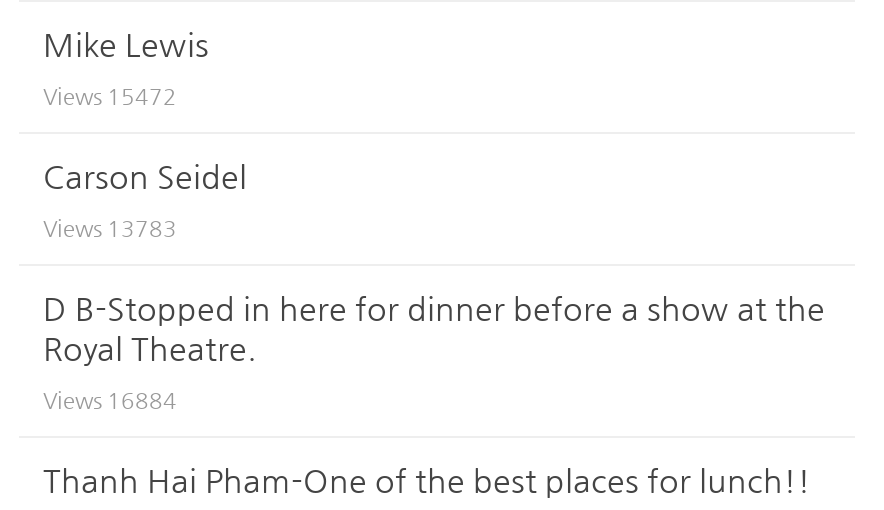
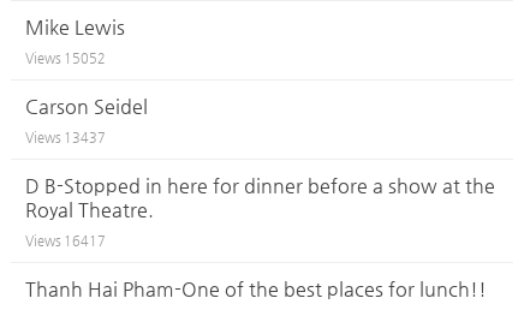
- Views 15472
+ Views 15052

- Views 13783
+ Views 13437

- Views 16884
+ Views 16417
